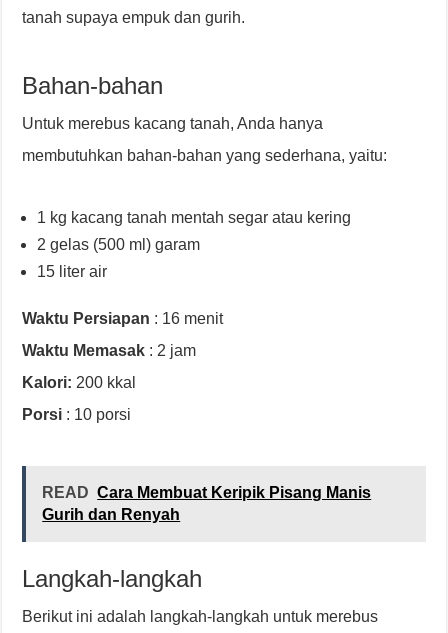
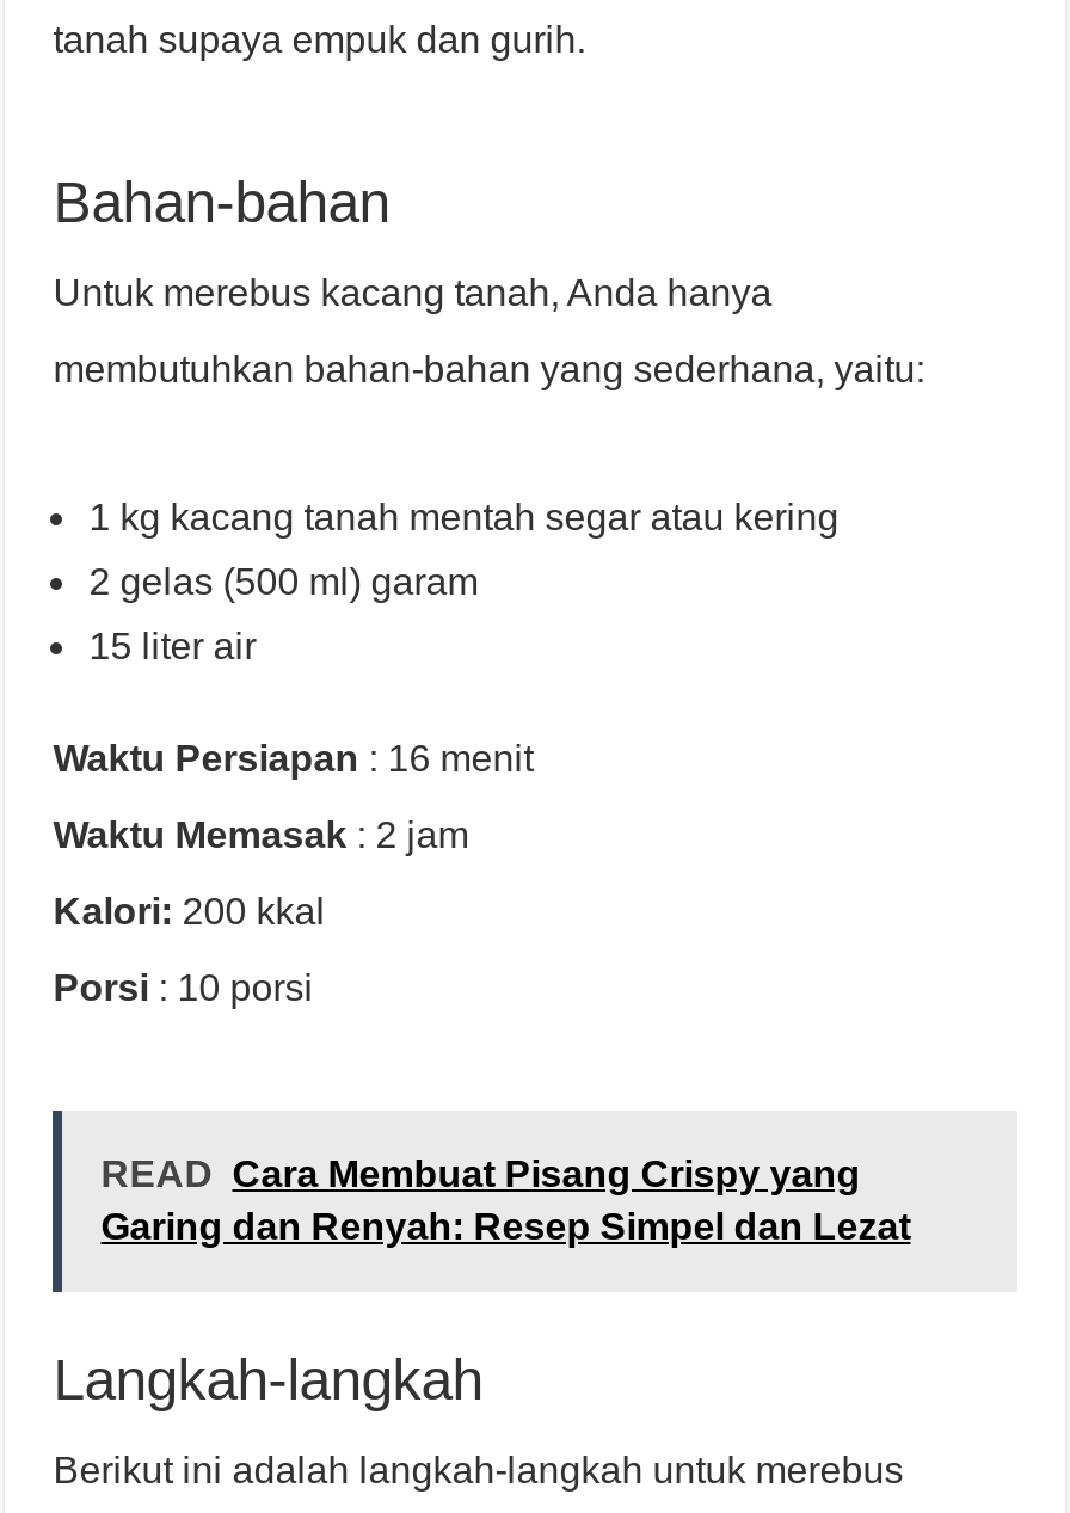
- READ Cara Membuat Keripik Pisang Manis
- Gurih dan Renyah
+ READ Cara Membuat Pisang Crispy yang
+ Garing dan Renyah: Resep Simpel dan Lezat
